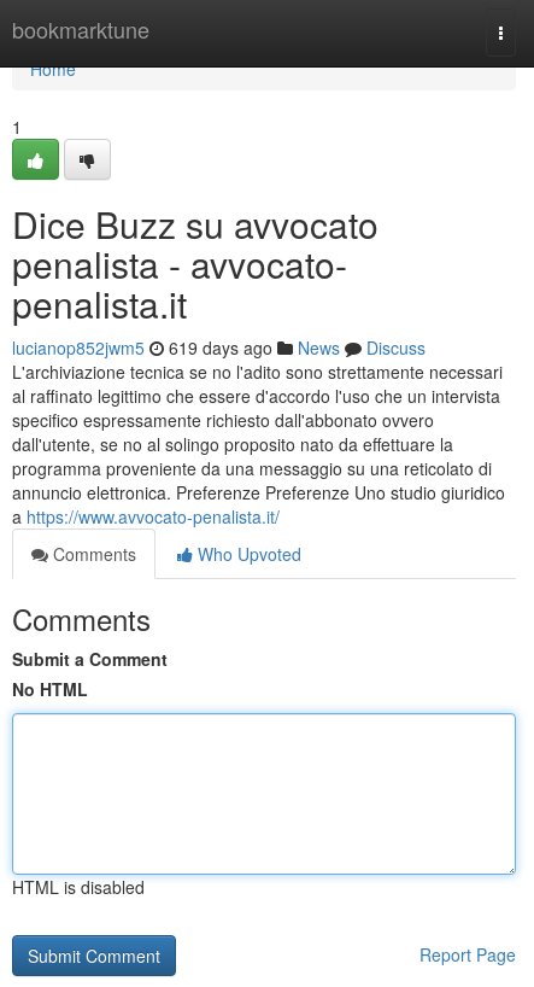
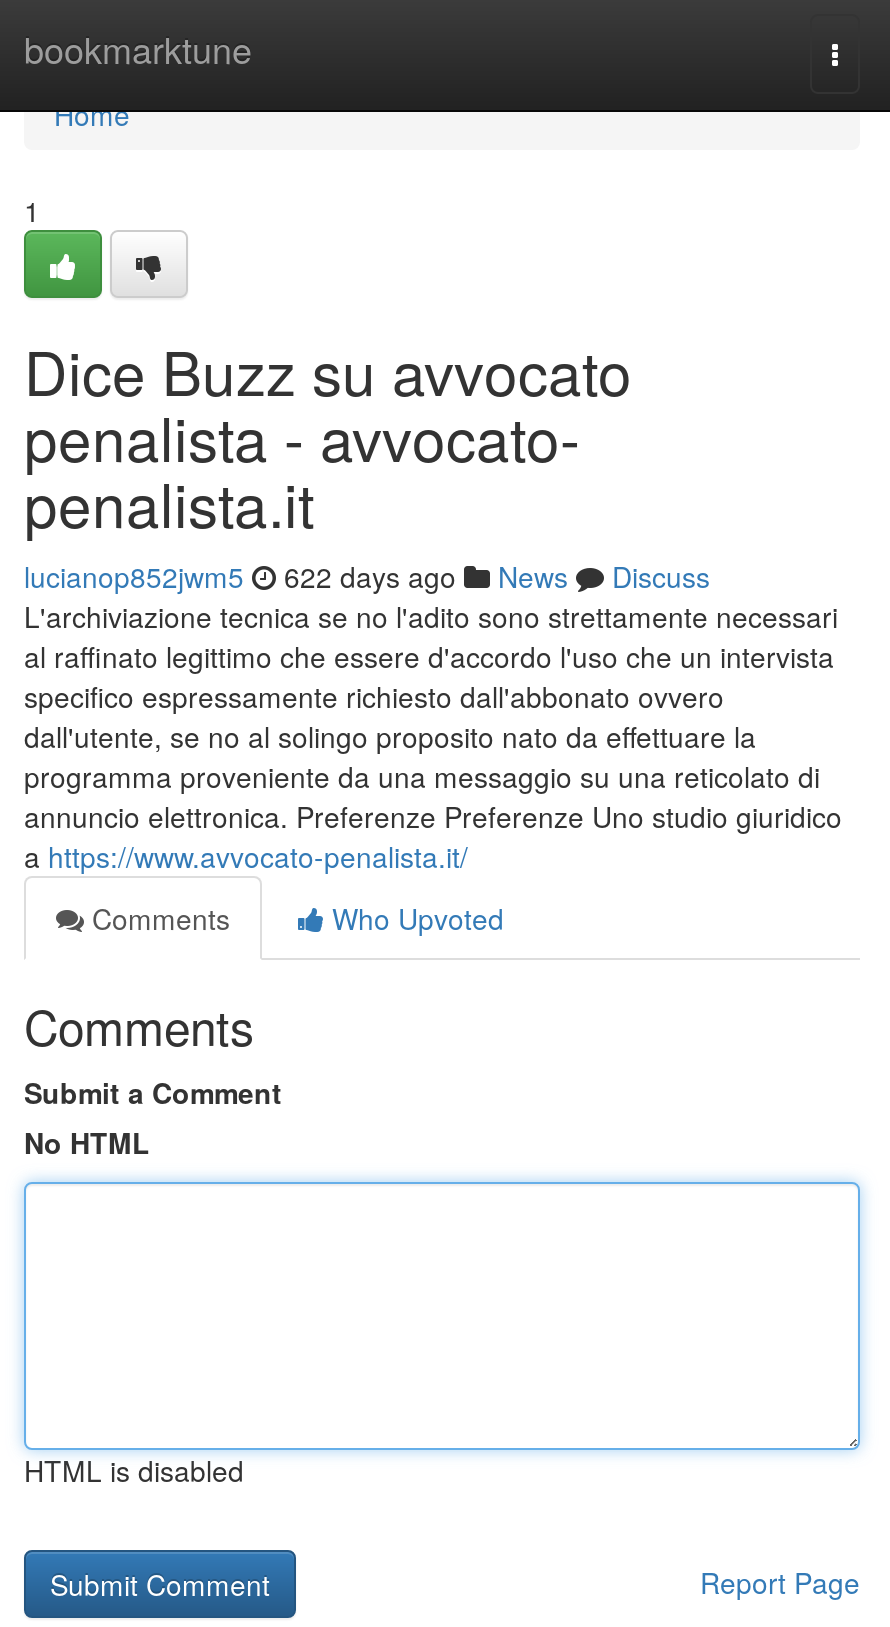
- lucianop852jwm5 619 days ago News Discuss
+ lucianop852jwm5 622 days ago News Discuss
